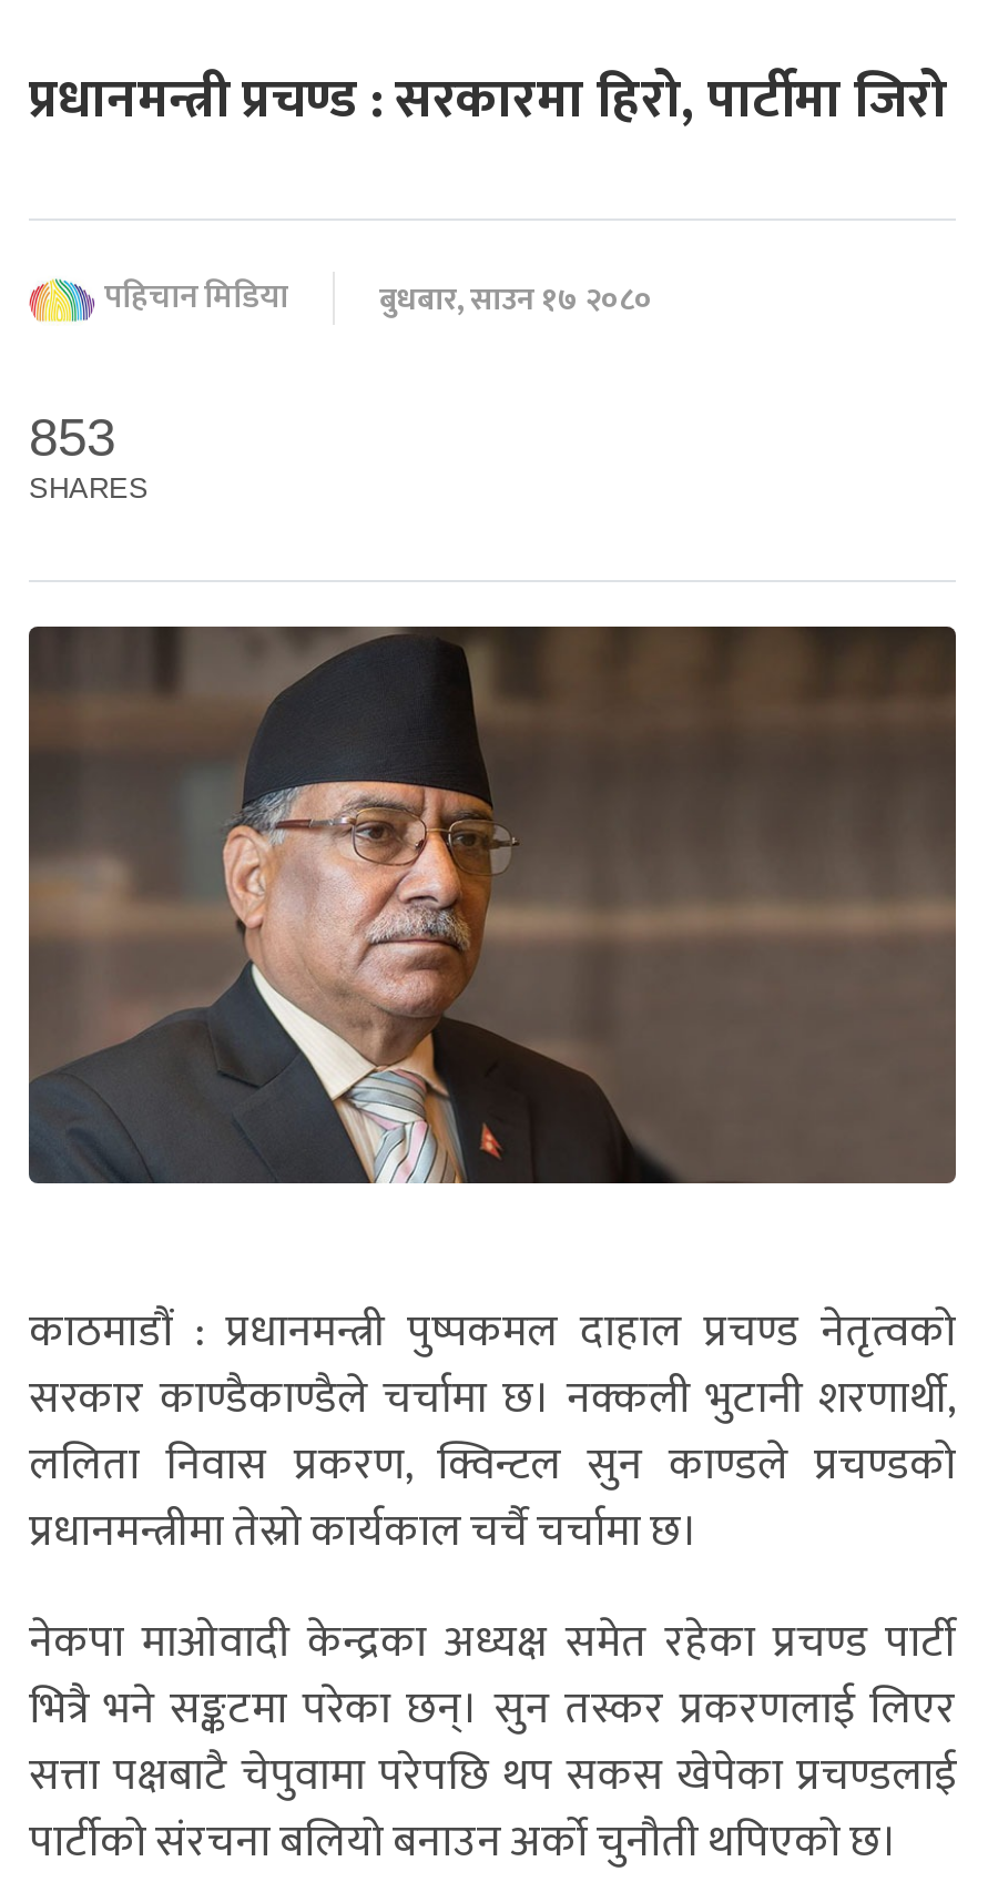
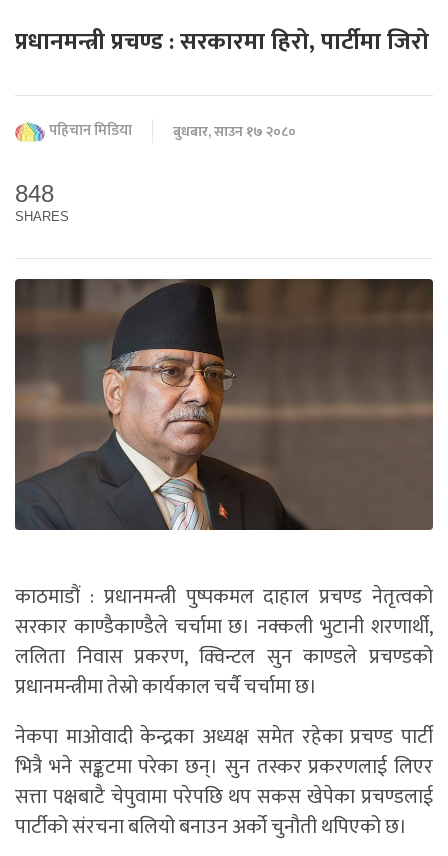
- 853
+ 848
